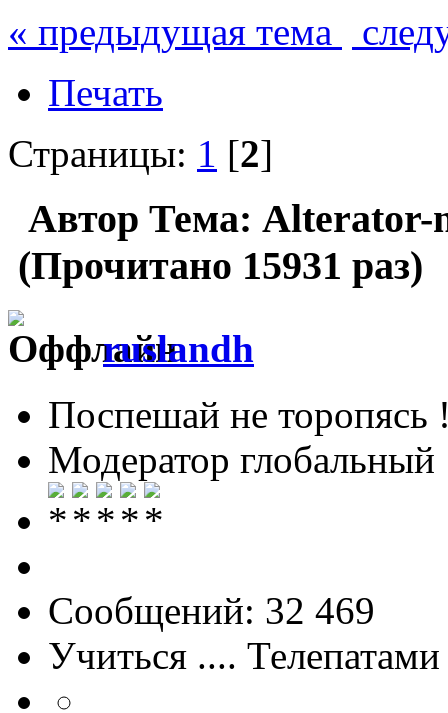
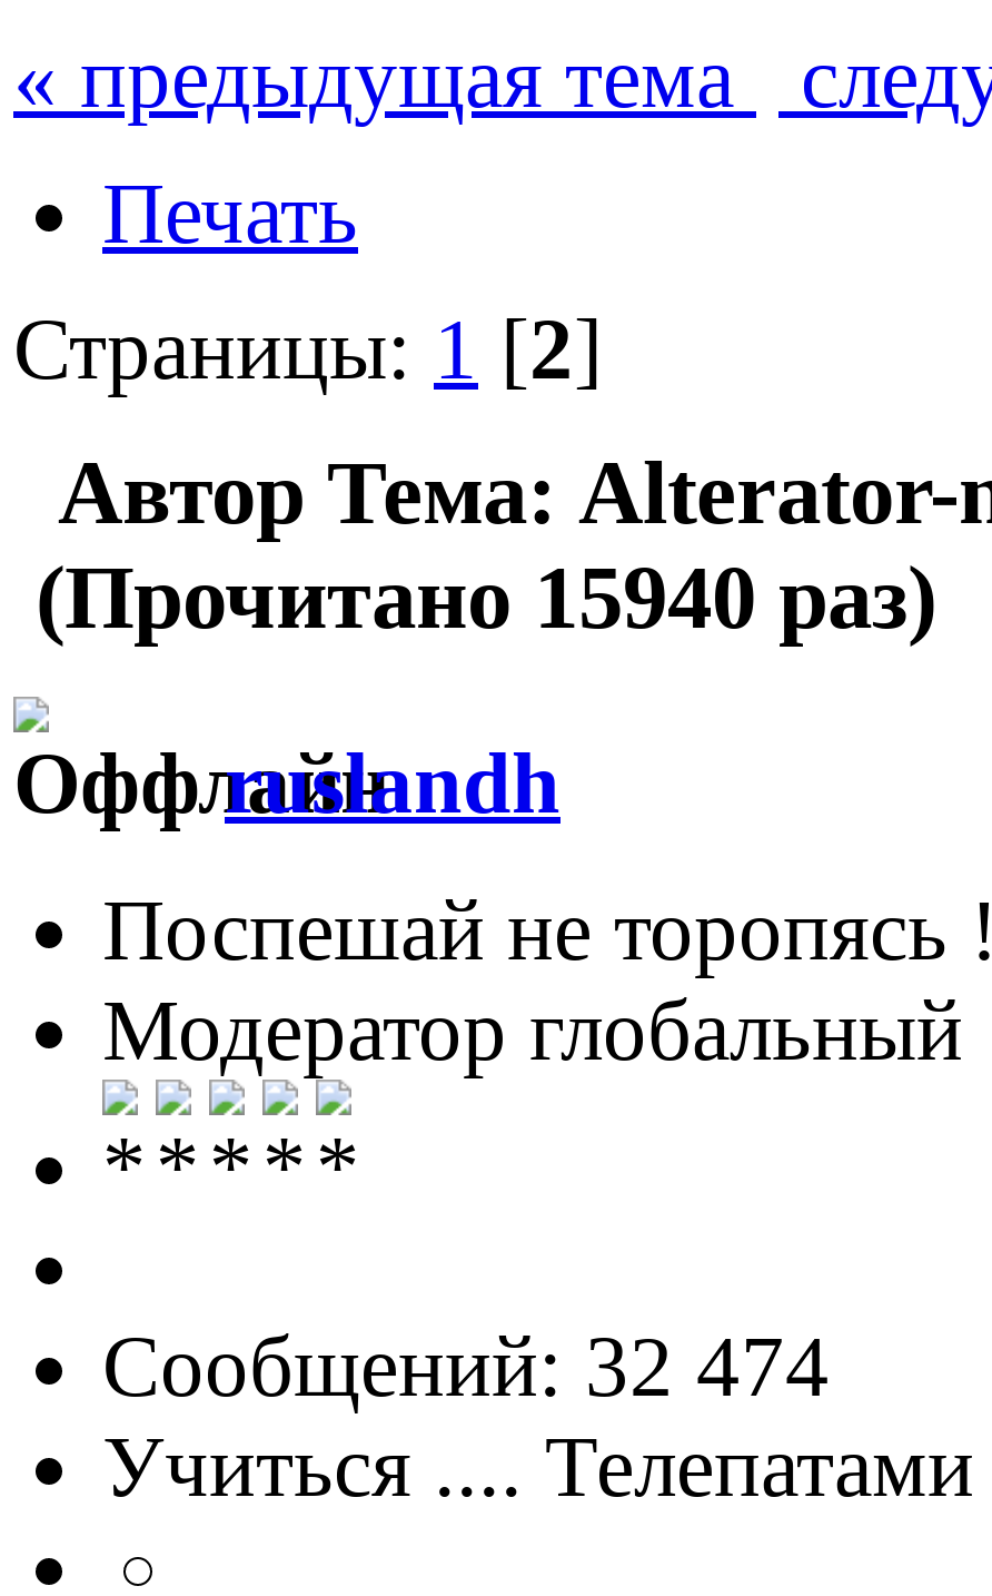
- (Прочитано 15931 раз)
+ (Прочитано 15940 раз)

- Сообщений: 32 469
+ Сообщений: 32 474
